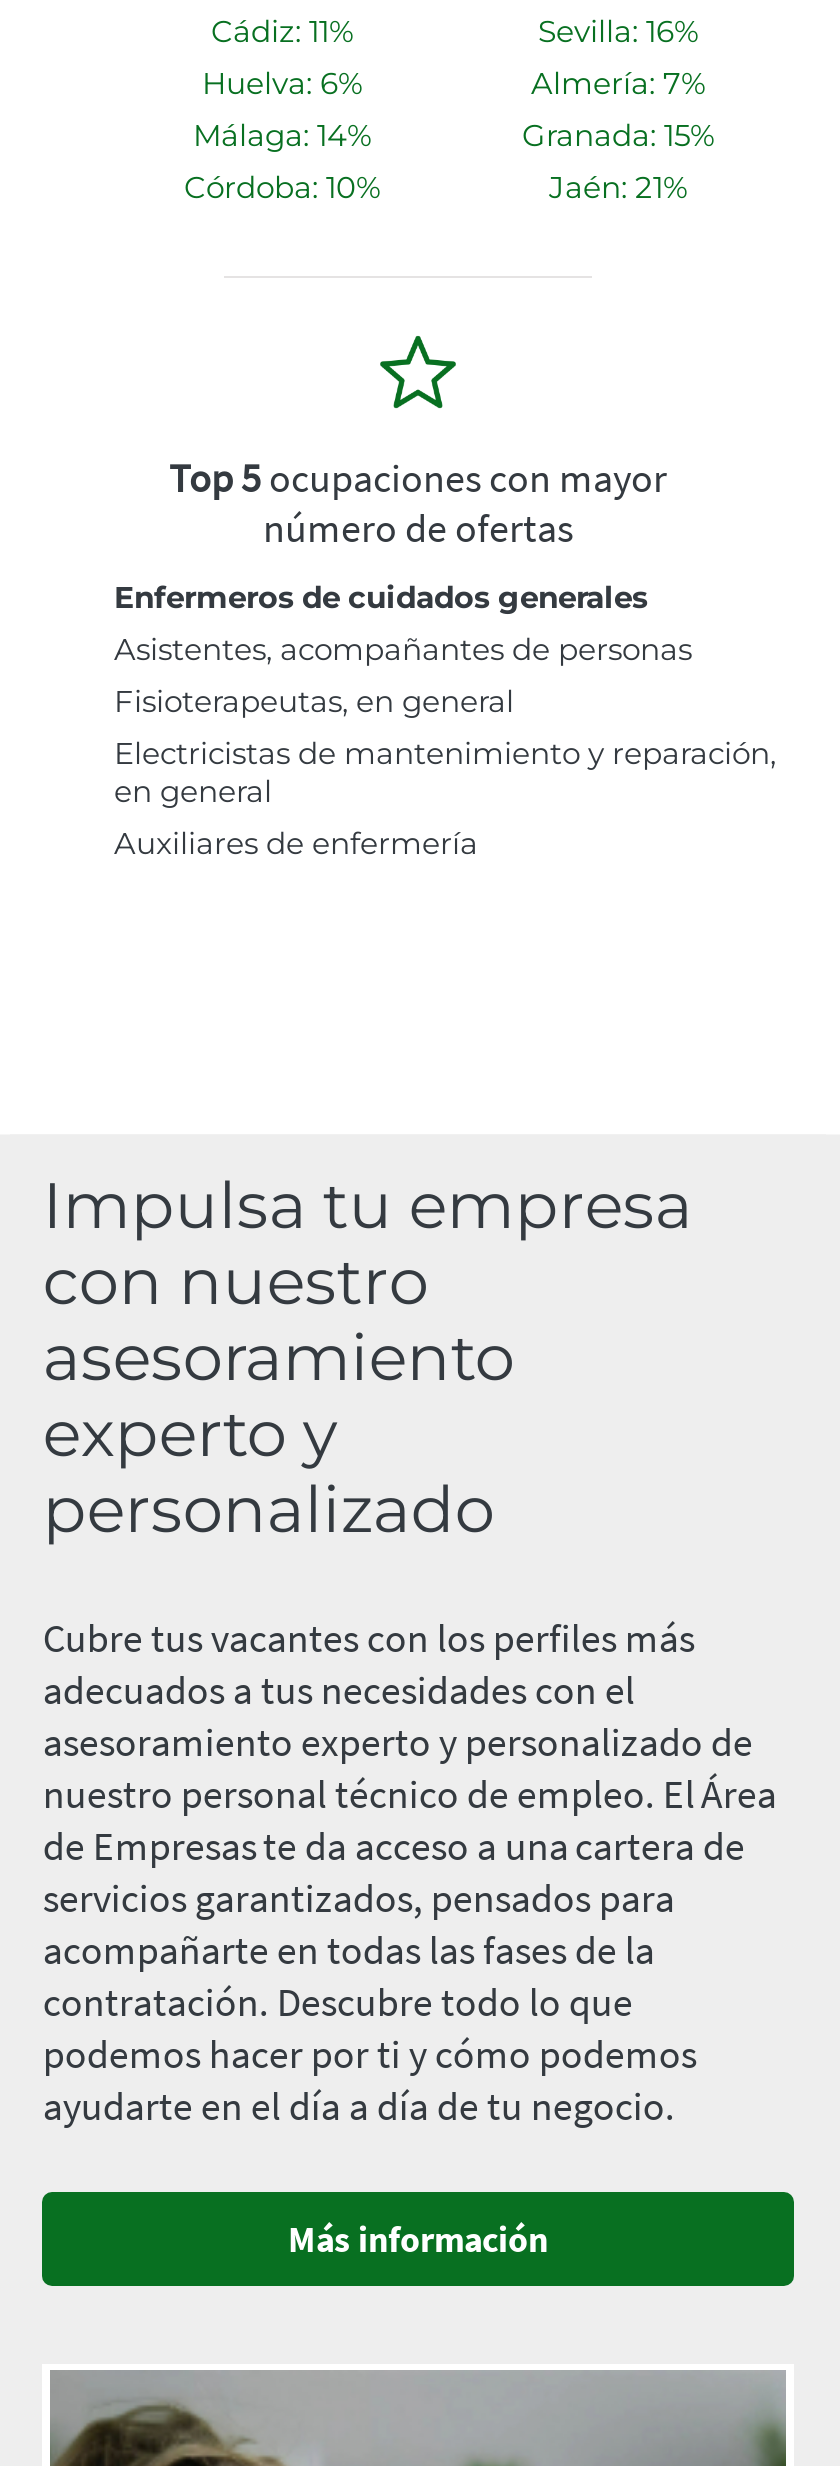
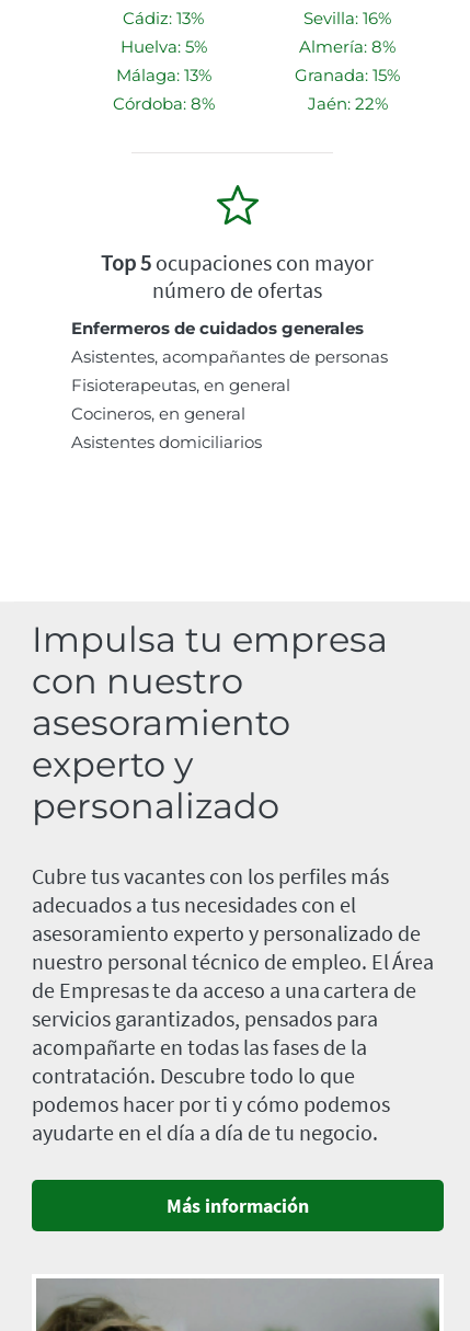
- Cádiz: 11%
+ Cádiz: 13%

- Huelva: 6%
+ Huelva: 5%

- Almería: 7%
+ Almería: 8%

- Málaga: 14%
+ Málaga: 13%

- Córdoba: 10%
+ Córdoba: 8%

- Jaén: 21%
+ Jaén: 22%

- Electricistas de mantenimiento y reparación,
- en general
- Auxiliares de enfermería
+ Cocineros, en general
+ Asistentes domiciliarios
